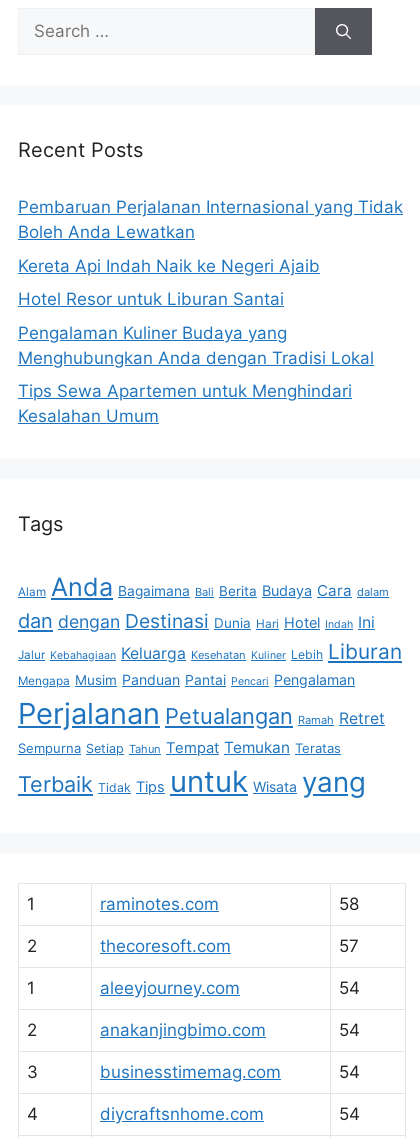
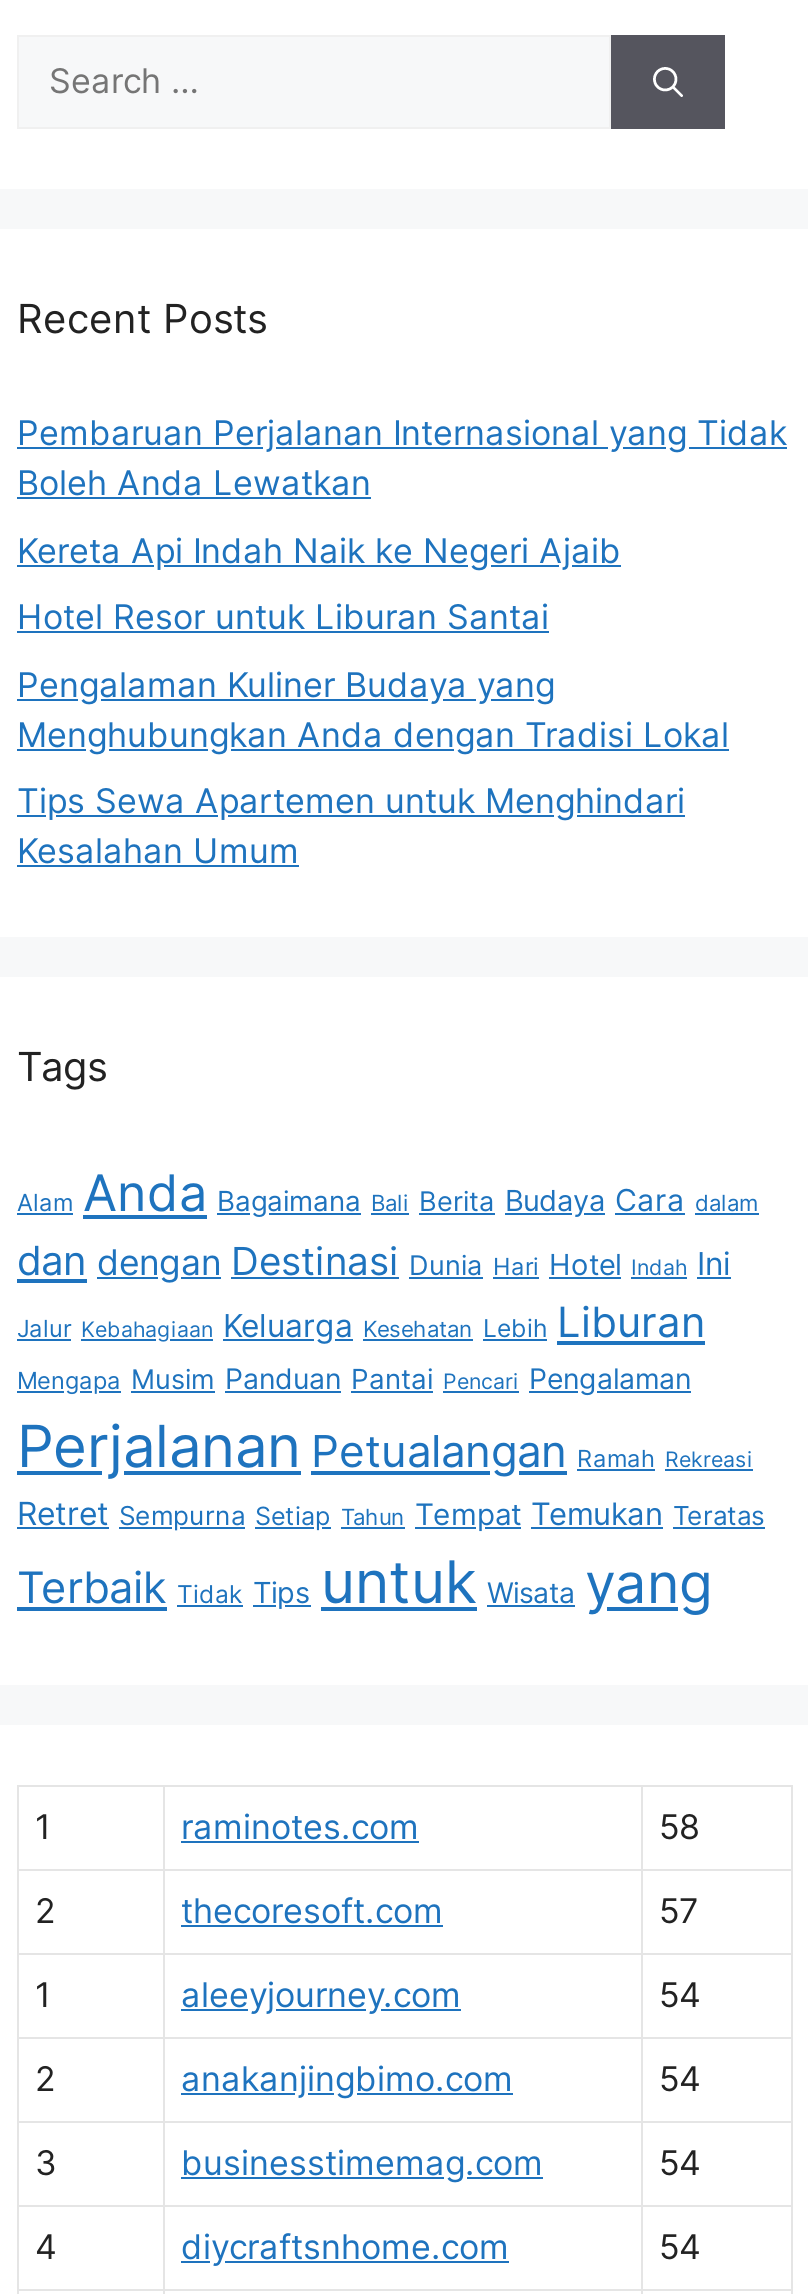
- Jalur Kebahagiaan Keluarga Kesehatan Kuliner Lebih Liburan
+ Jalur Kebahagiaan Keluarga Kesehatan Lebih Liburan

- Perjalanan Petualangan Ramah Retret
- Sempurna Setiap Tahun Tempat Temukan Teratas
+ Perjalanan Petualangan Ramah Rekreasi
+ Retret Sempurna Setiap Tahun Tempat Temukan Teratas
